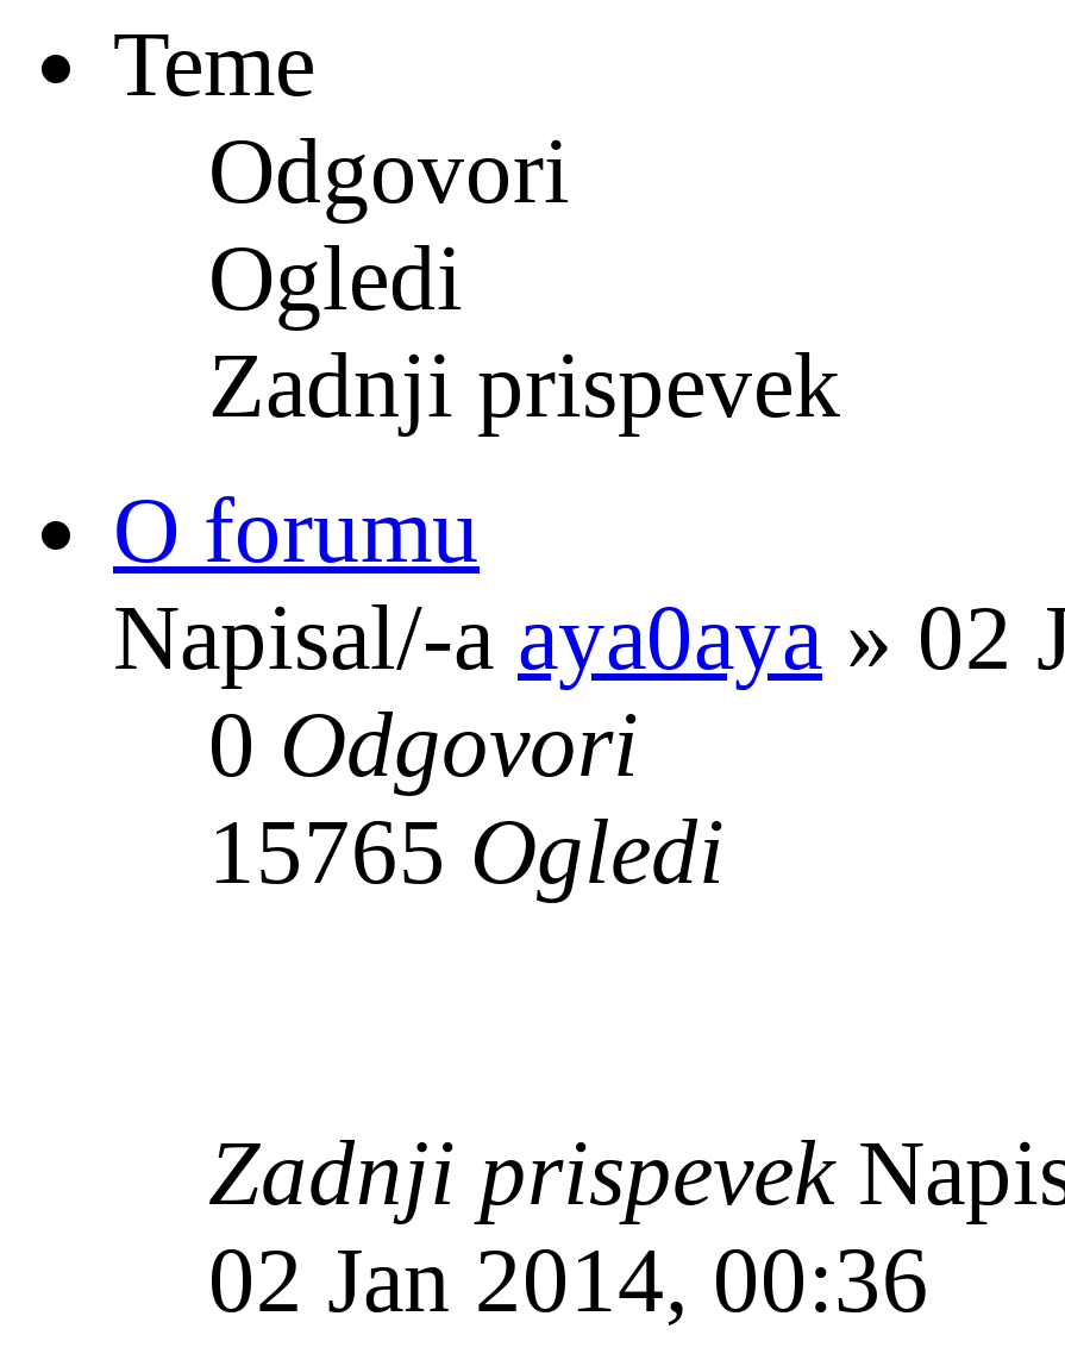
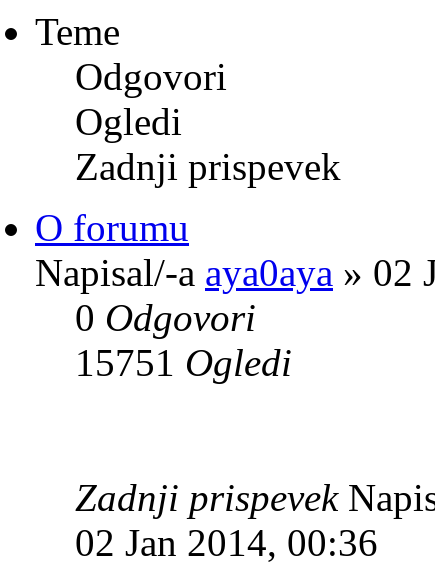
- 15765 Ogledi
+ 15751 Ogledi
